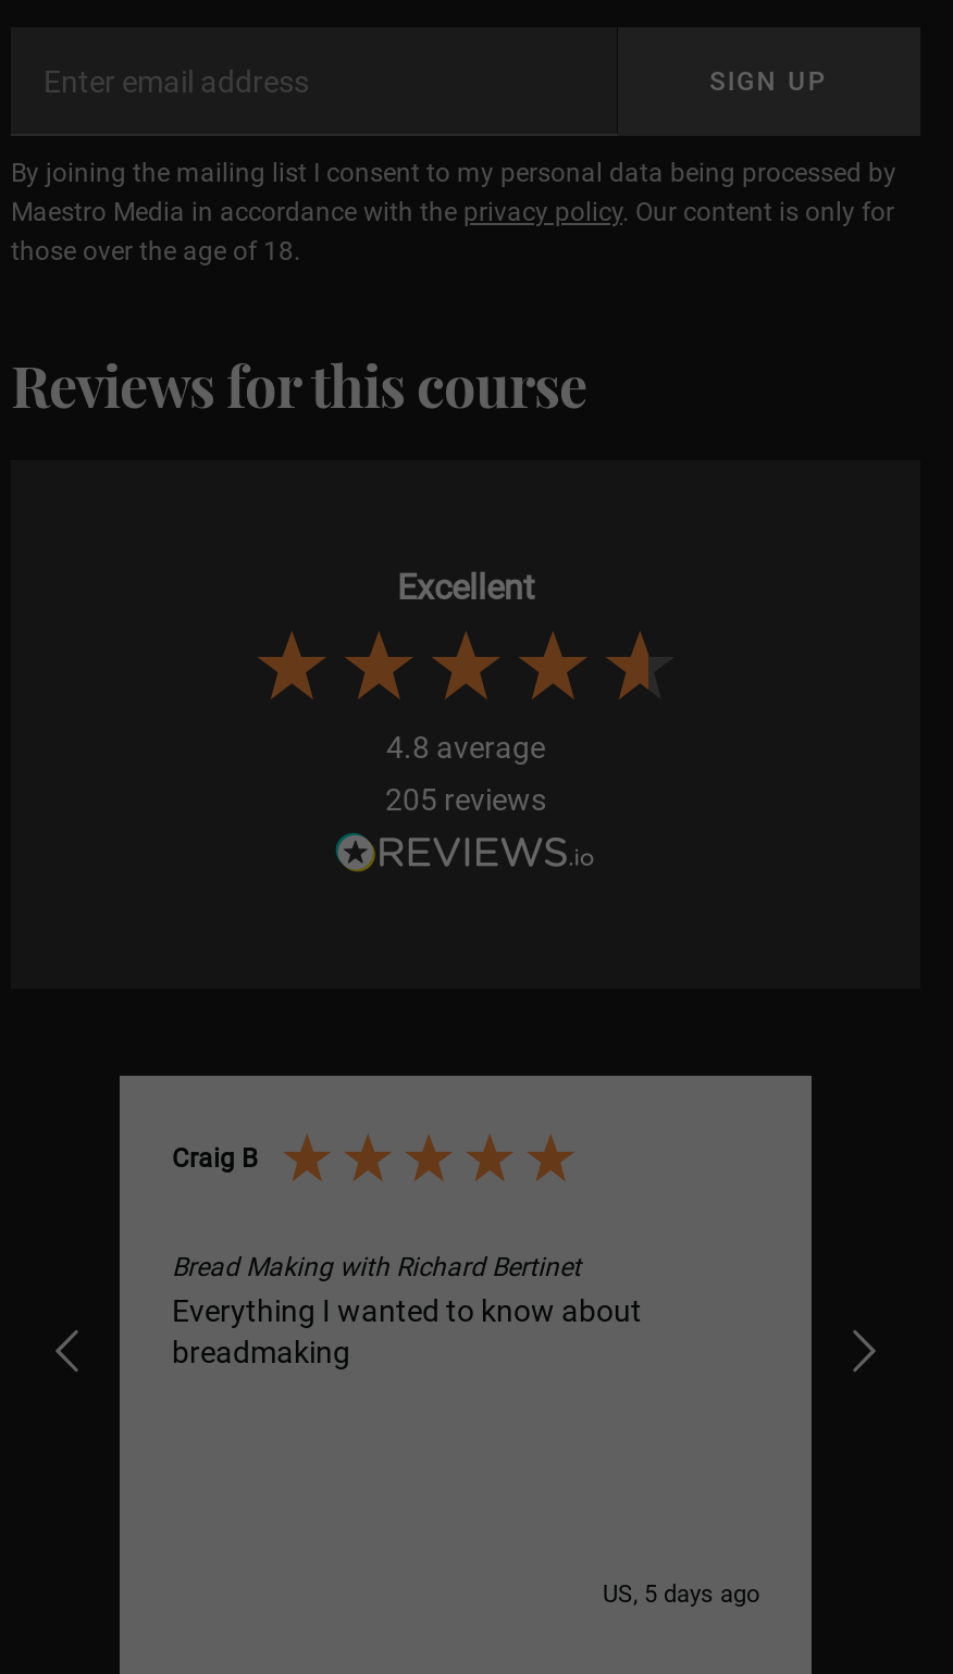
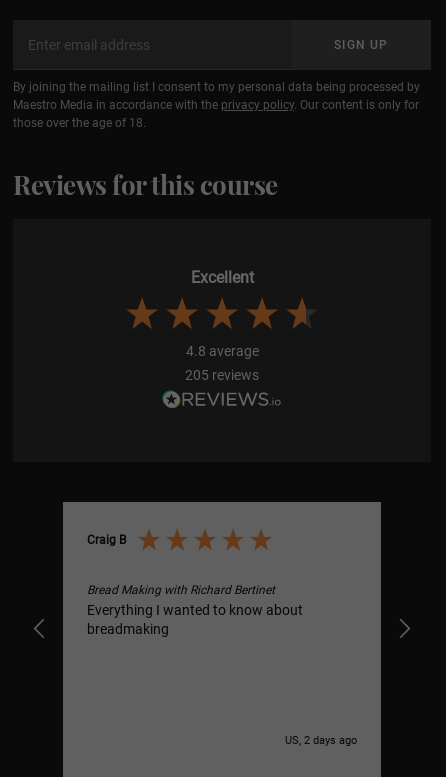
- US, 5 days ago
+ US, 2 days ago
